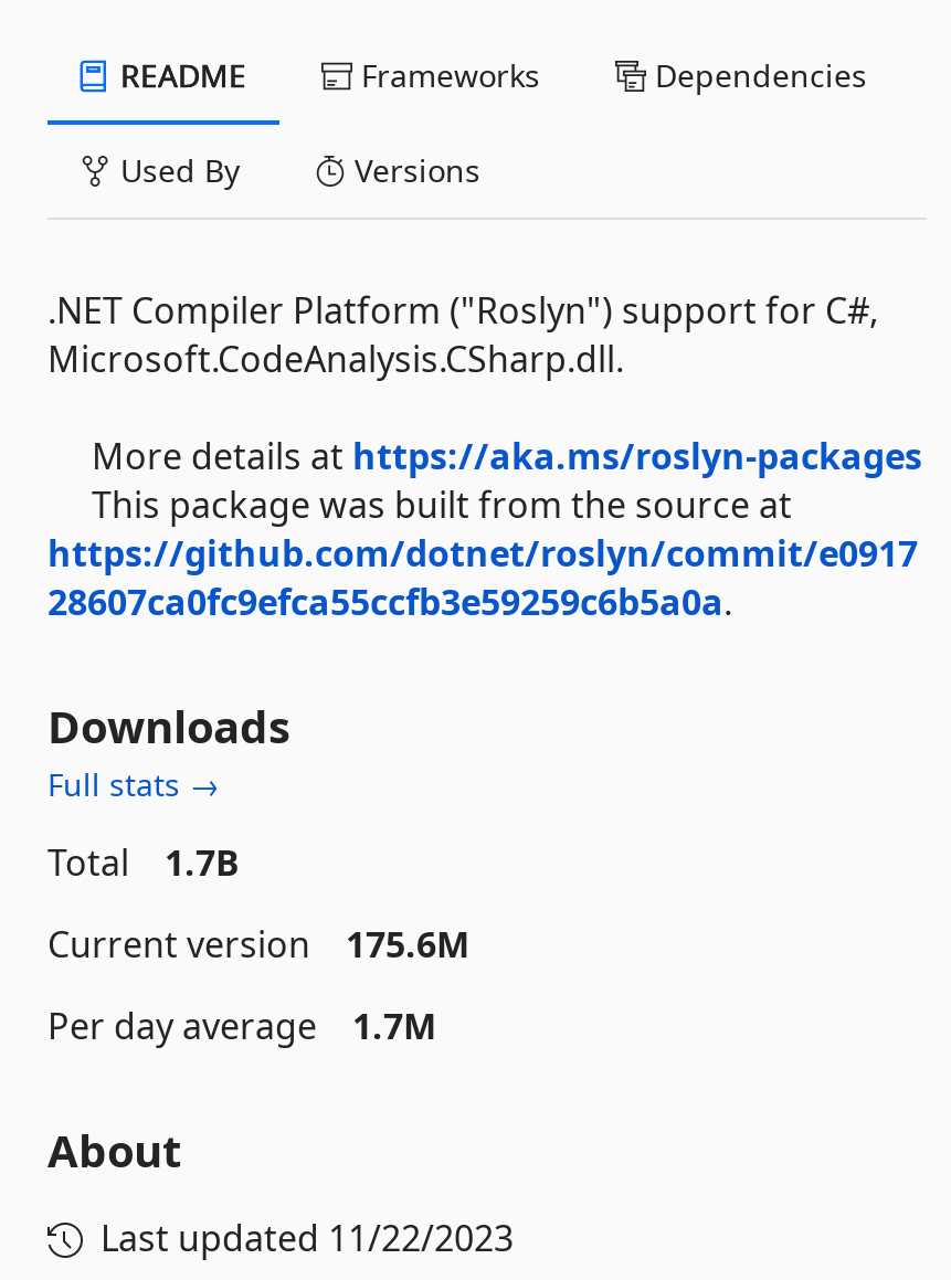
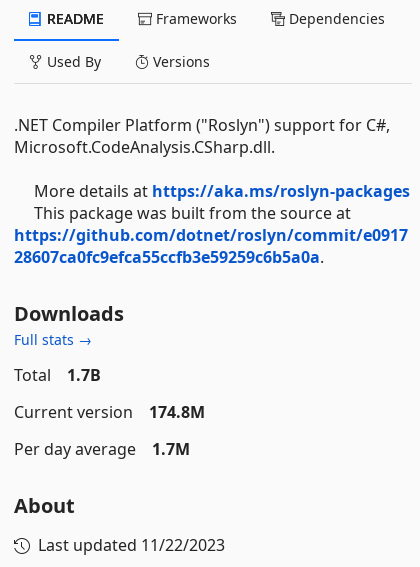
- Current version 175.6M
+ Current version 174.8M
